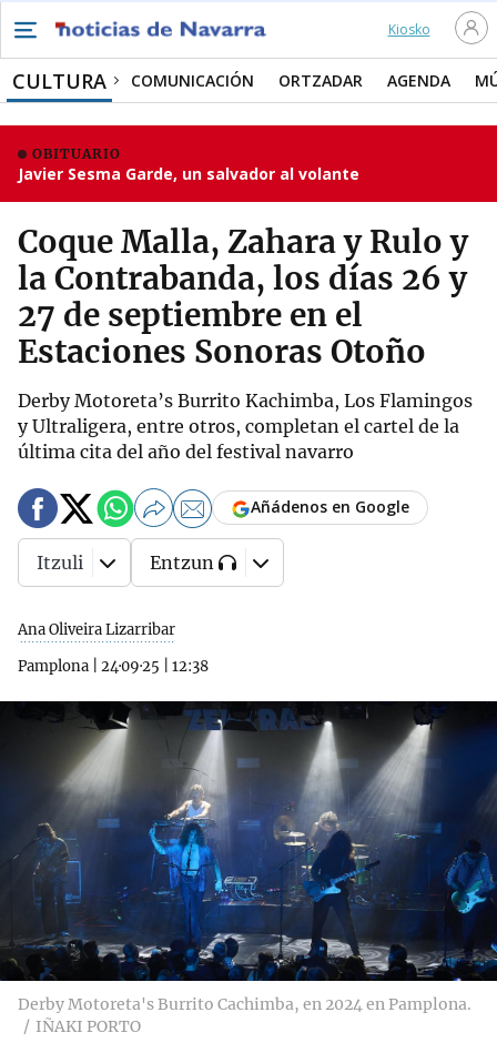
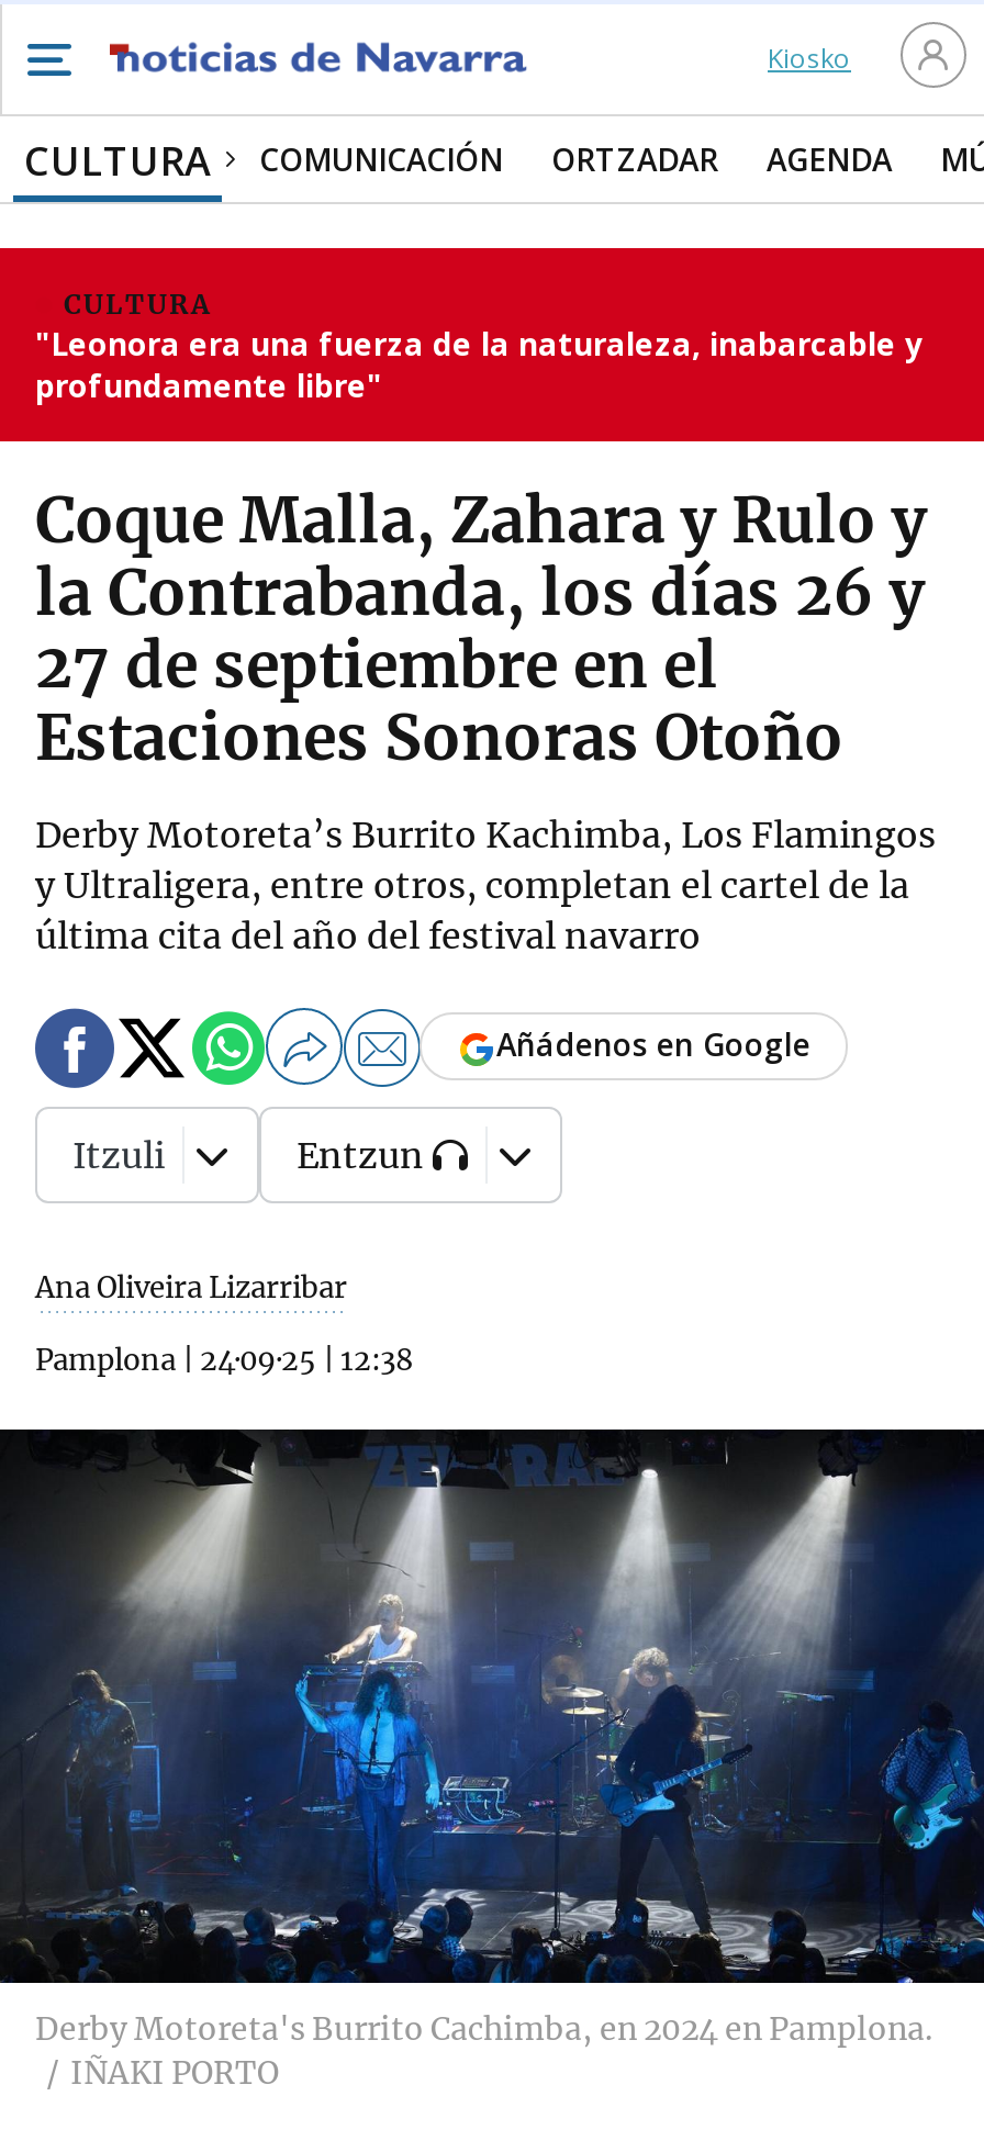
- OBITUARIO
- Javier Sesma Garde, un salvador al volante
+ CULTURA
+ "Leonora era una fuerza de la naturaleza, inabarcable y
+ profundamente libre"
